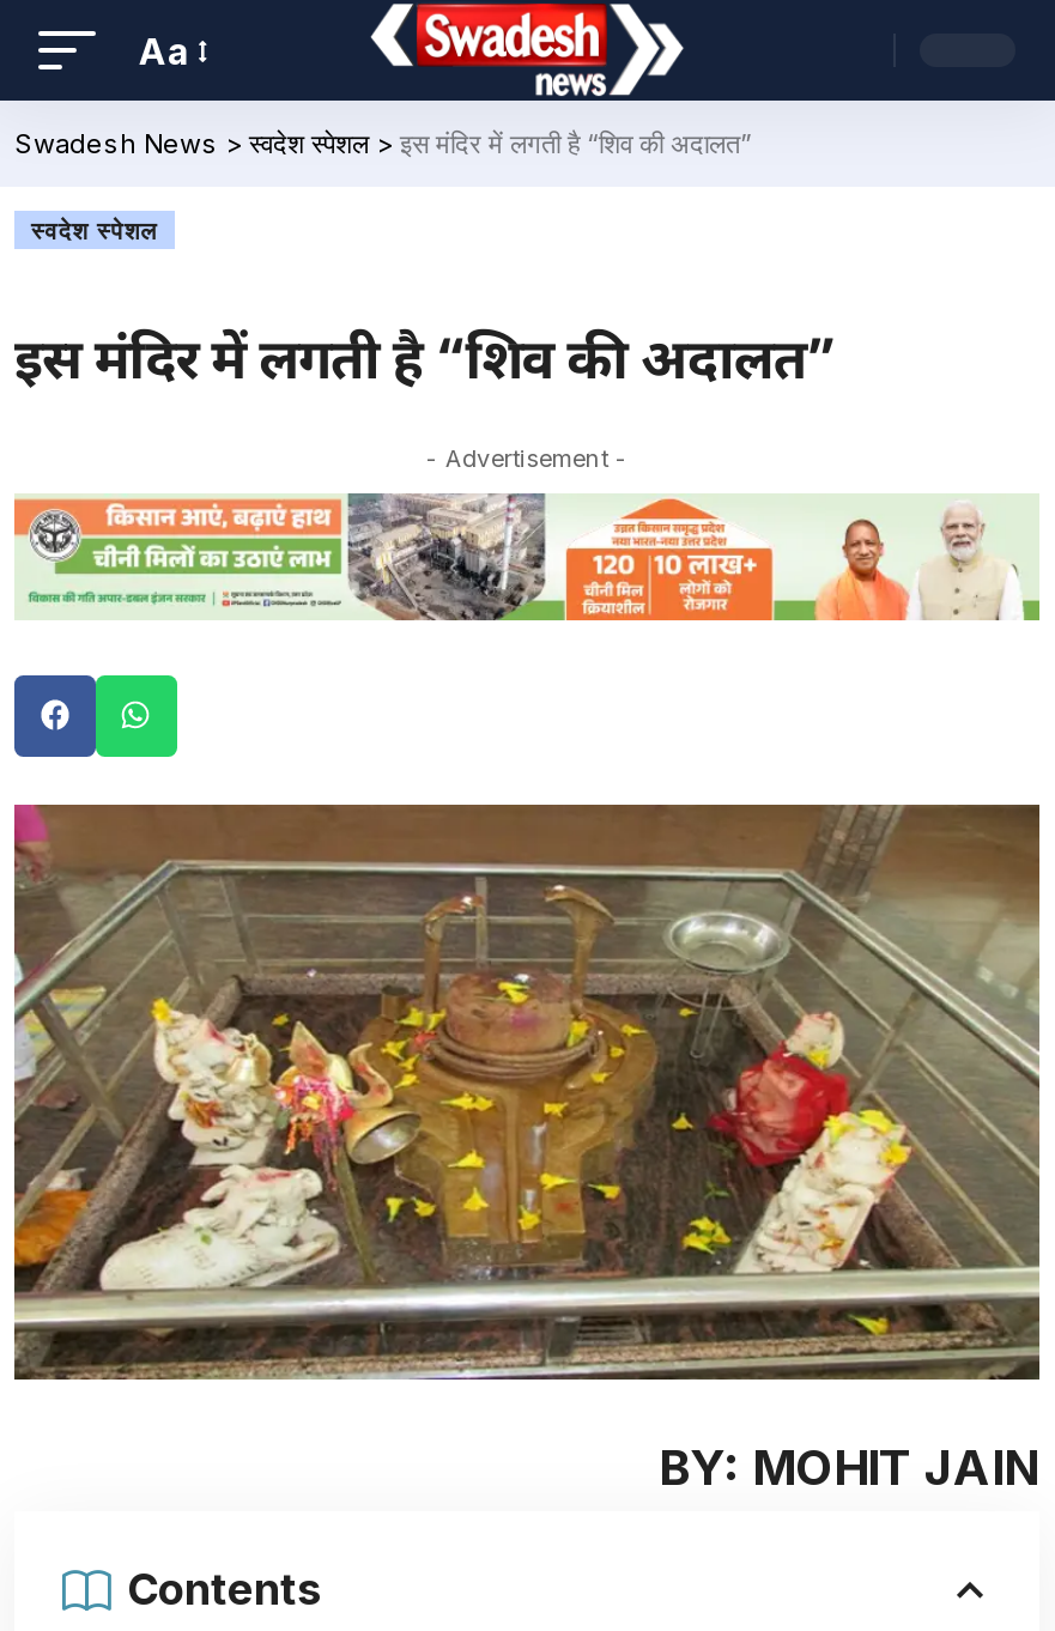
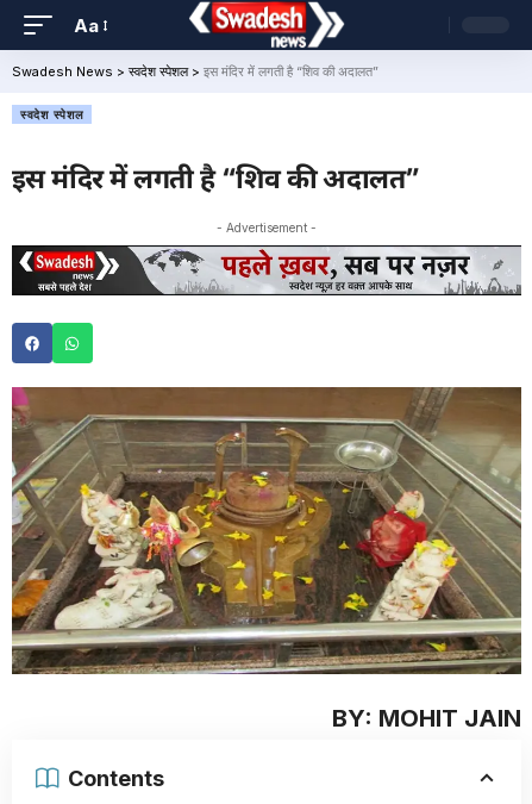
- [image]
+ [image]
